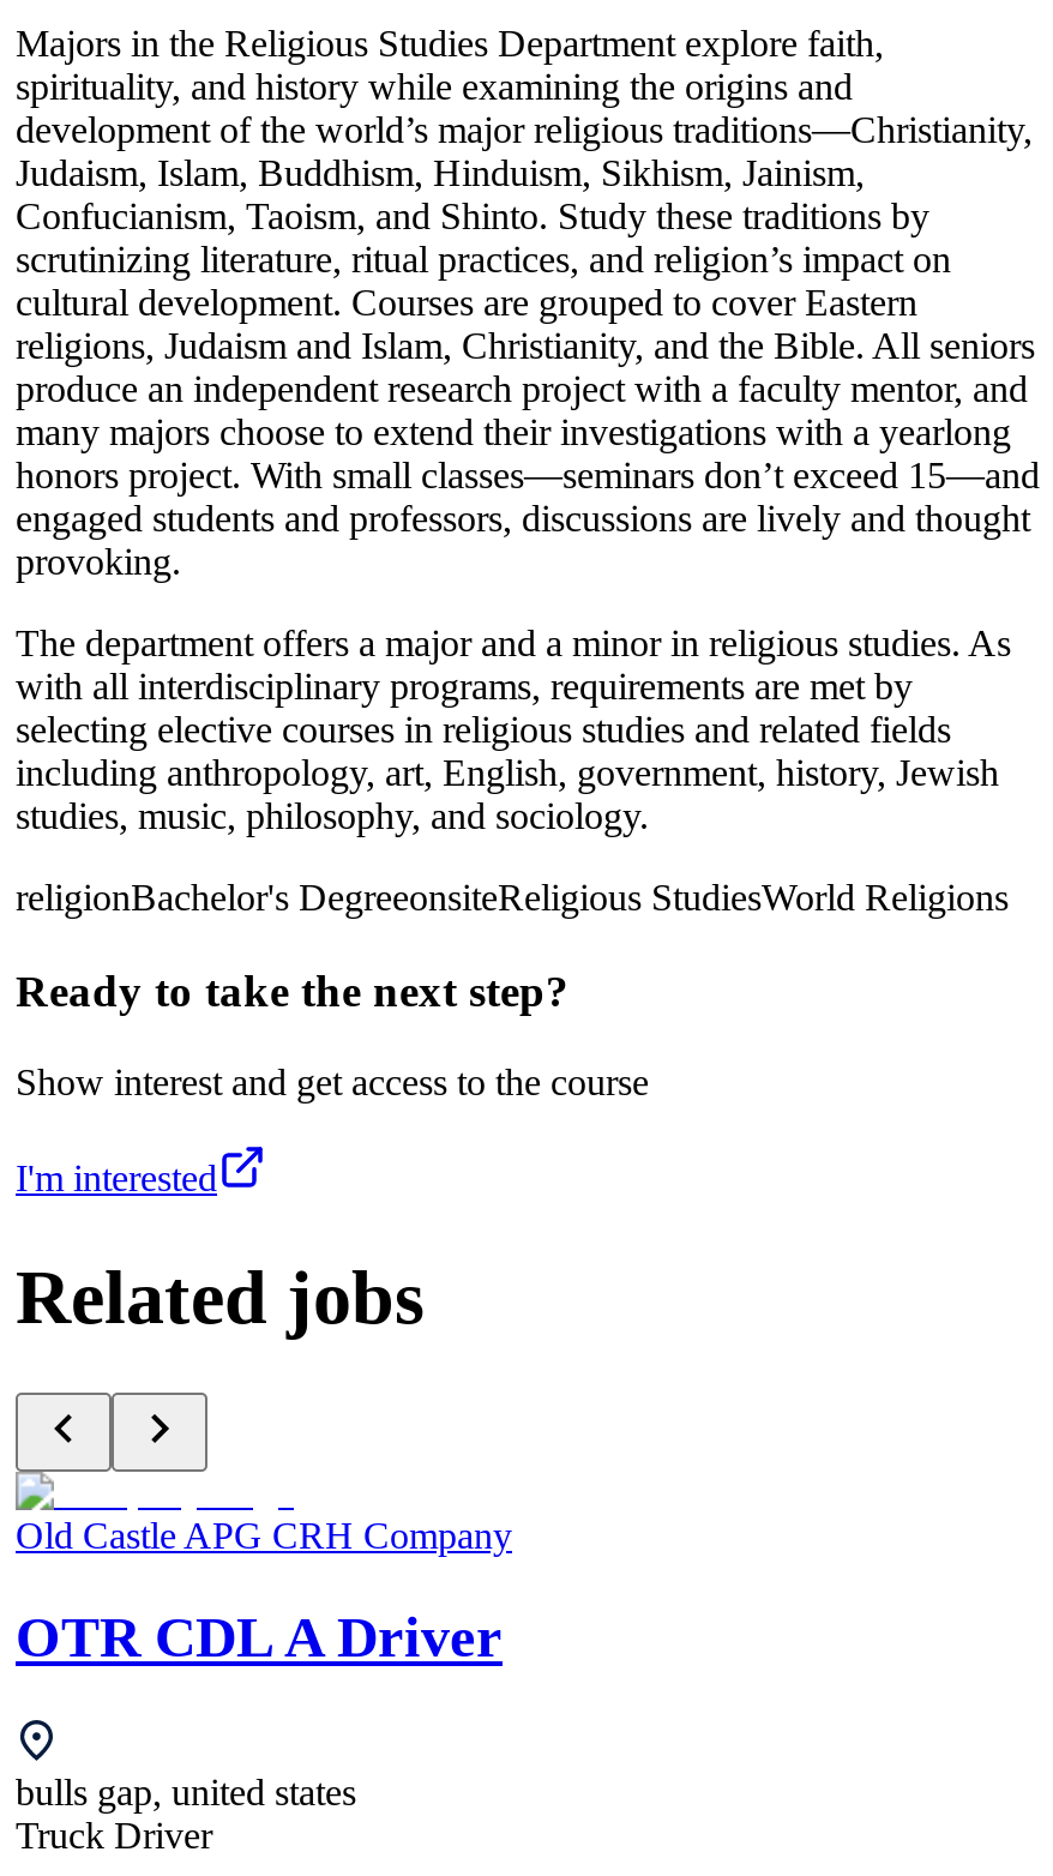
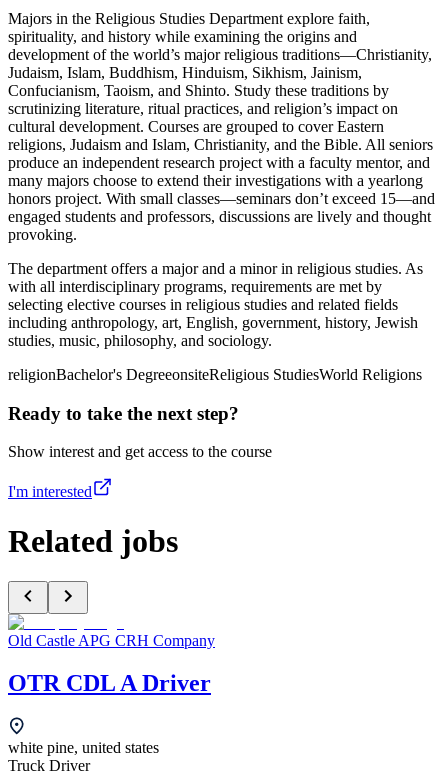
- bulls gap, united states
+ white pine, united states
